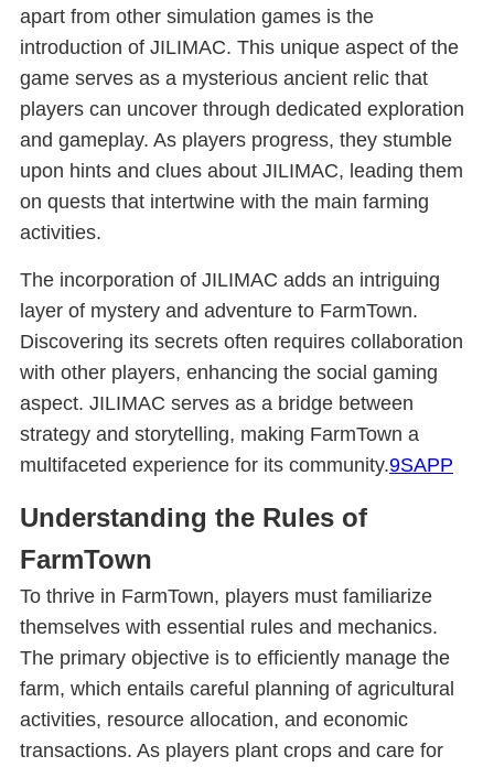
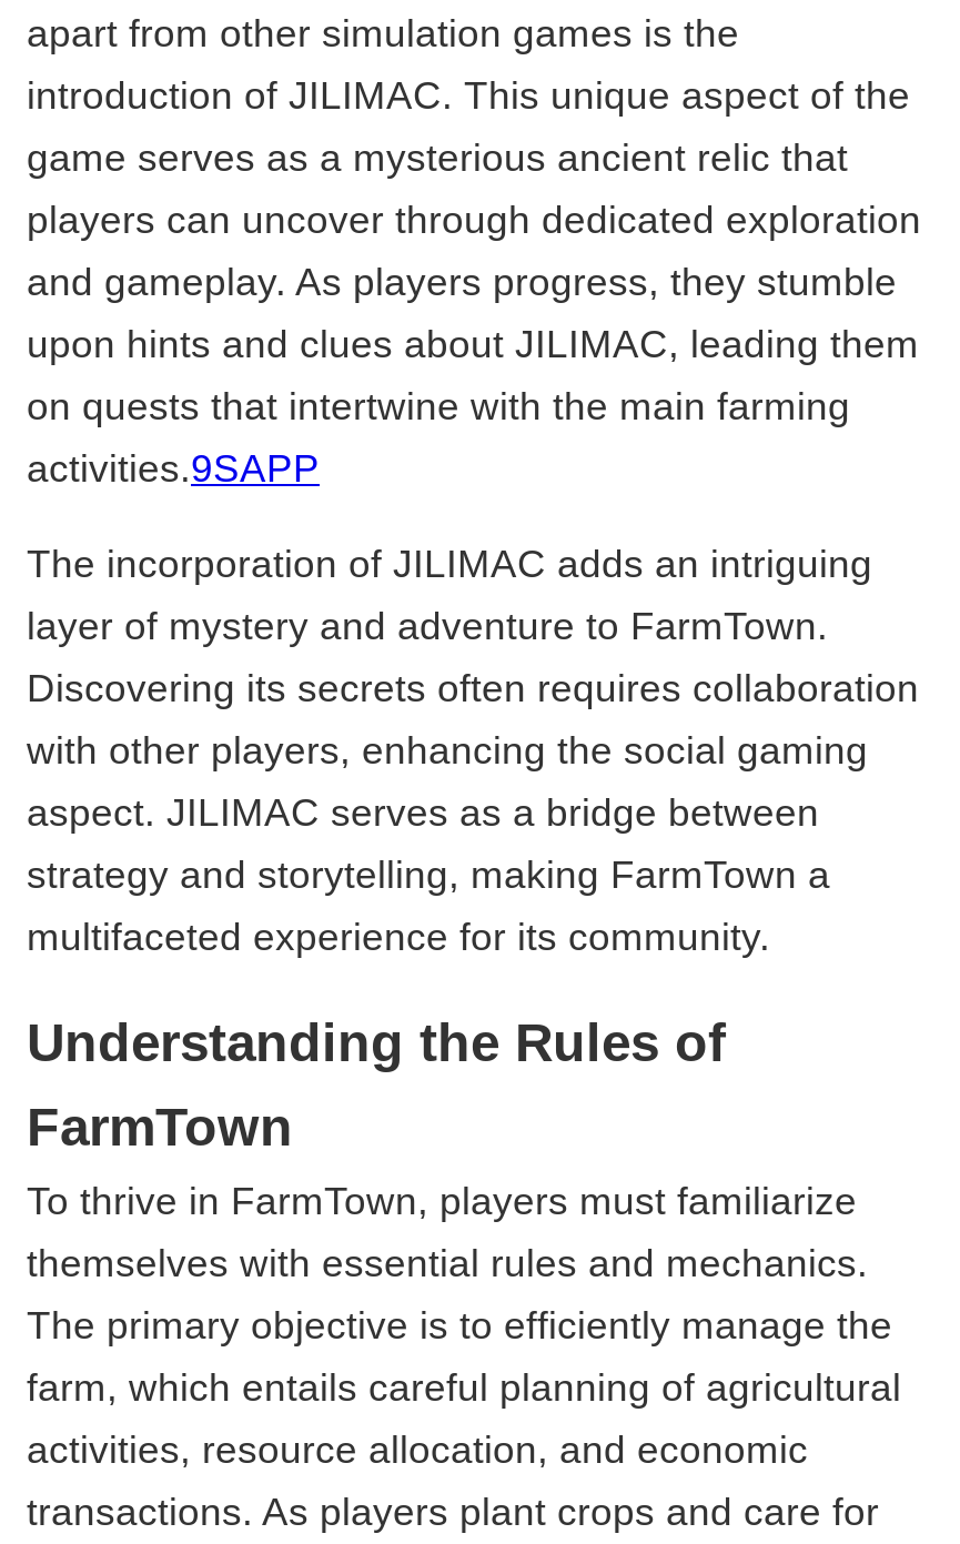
- activities.
+ activities.9SAPP

- multifaceted experience for its community.9SAPP
+ multifaceted experience for its community.
